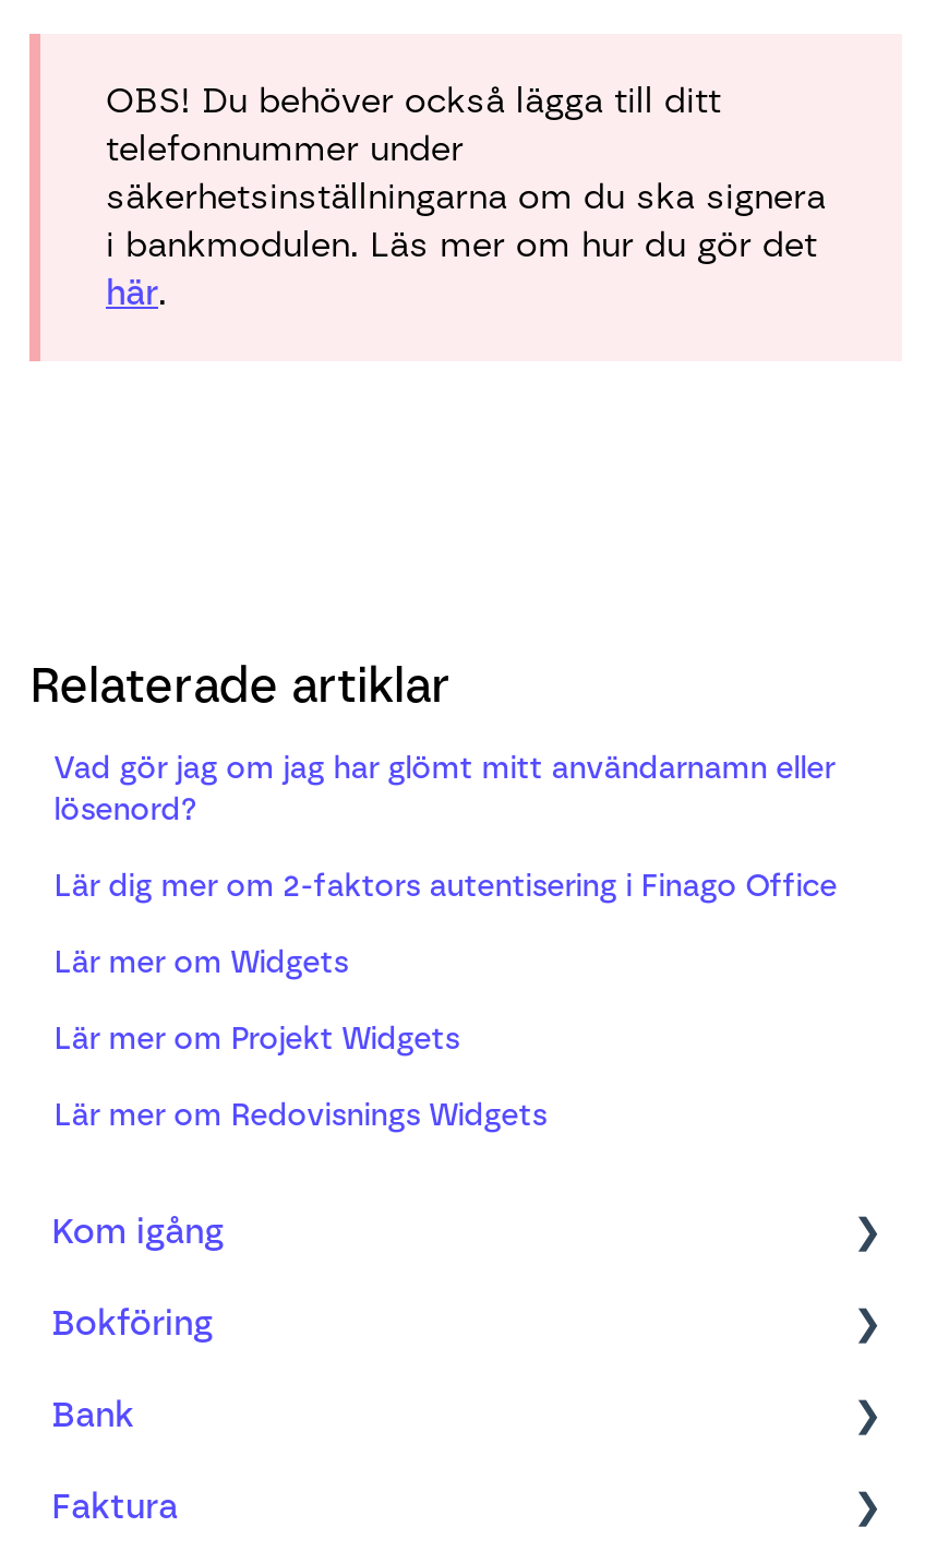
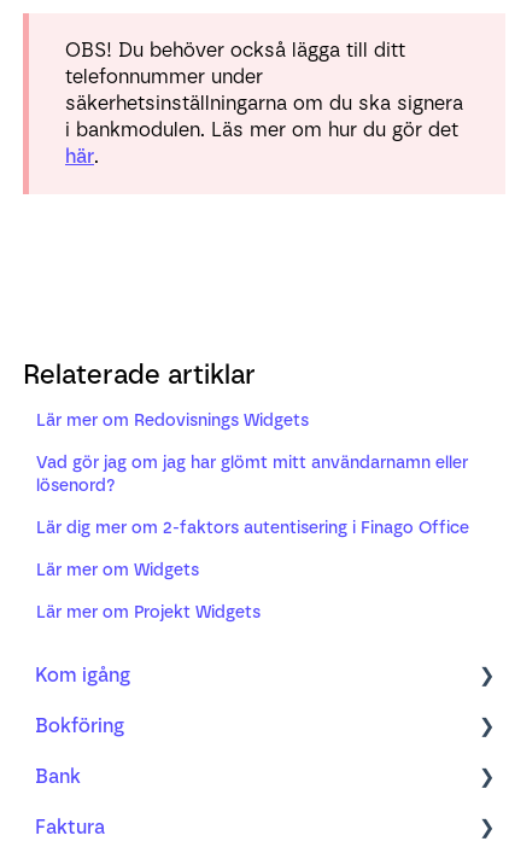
moved down: Vad gör jag om jag har glömt mitt användarnamn eller | lösenord? | Lär dig mer om 2-faktors autentisering i Finago Office | Lär mer om Widgets | Lär mer om Projekt Widgets

moved up: Lär mer om Redovisnings Widgets
